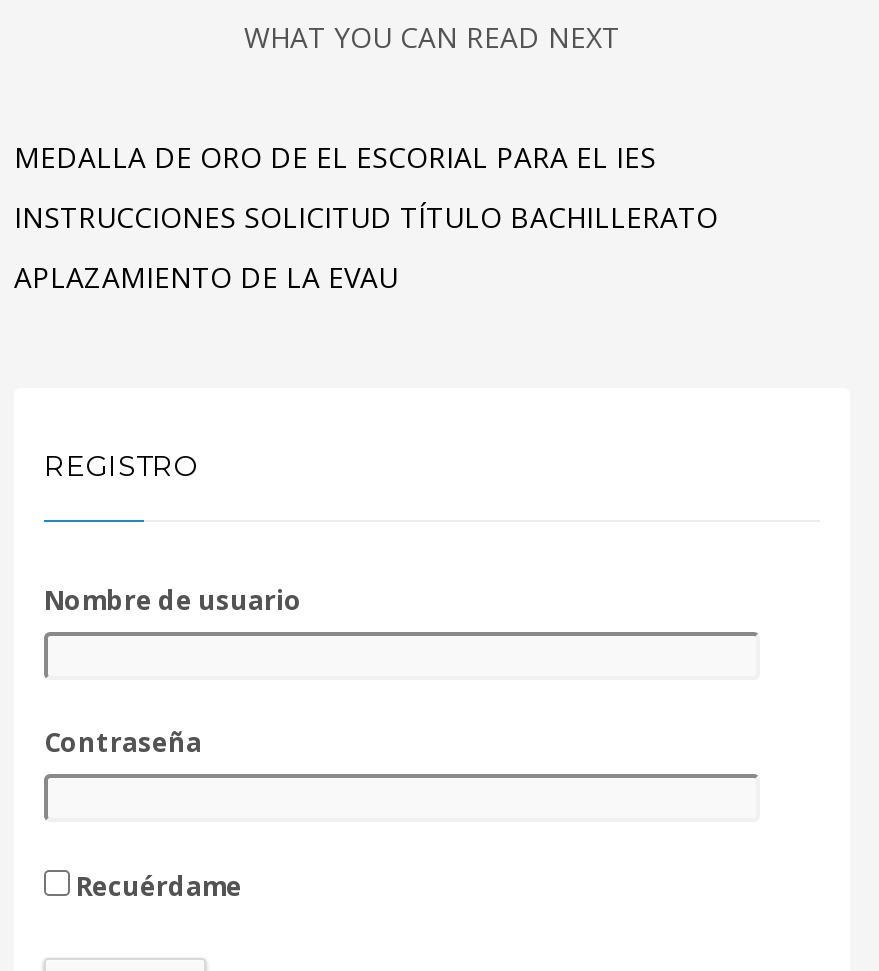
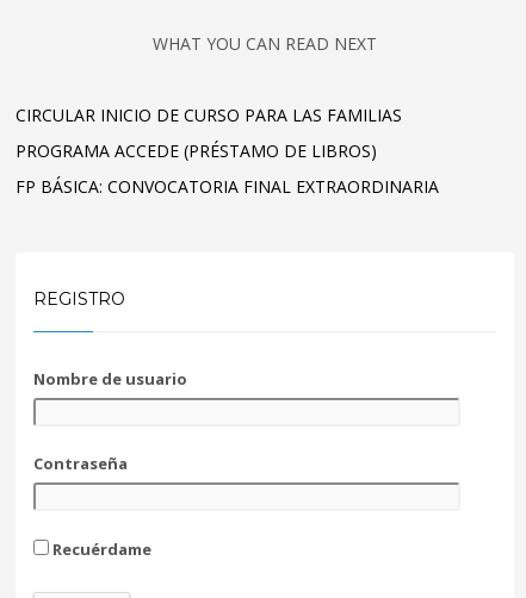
- MEDALLA DE ORO DE EL ESCORIAL PARA EL IES
+ CIRCULAR INICIO DE CURSO PARA LAS FAMILIAS

- INSTRUCCIONES SOLICITUD TÍTULO BACHILLERATO
+ PROGRAMA ACCEDE (PRÉSTAMO DE LIBROS)

- APLAZAMIENTO DE LA EVAU
+ FP BÁSICA: CONVOCATORIA FINAL EXTRAORDINARIA
